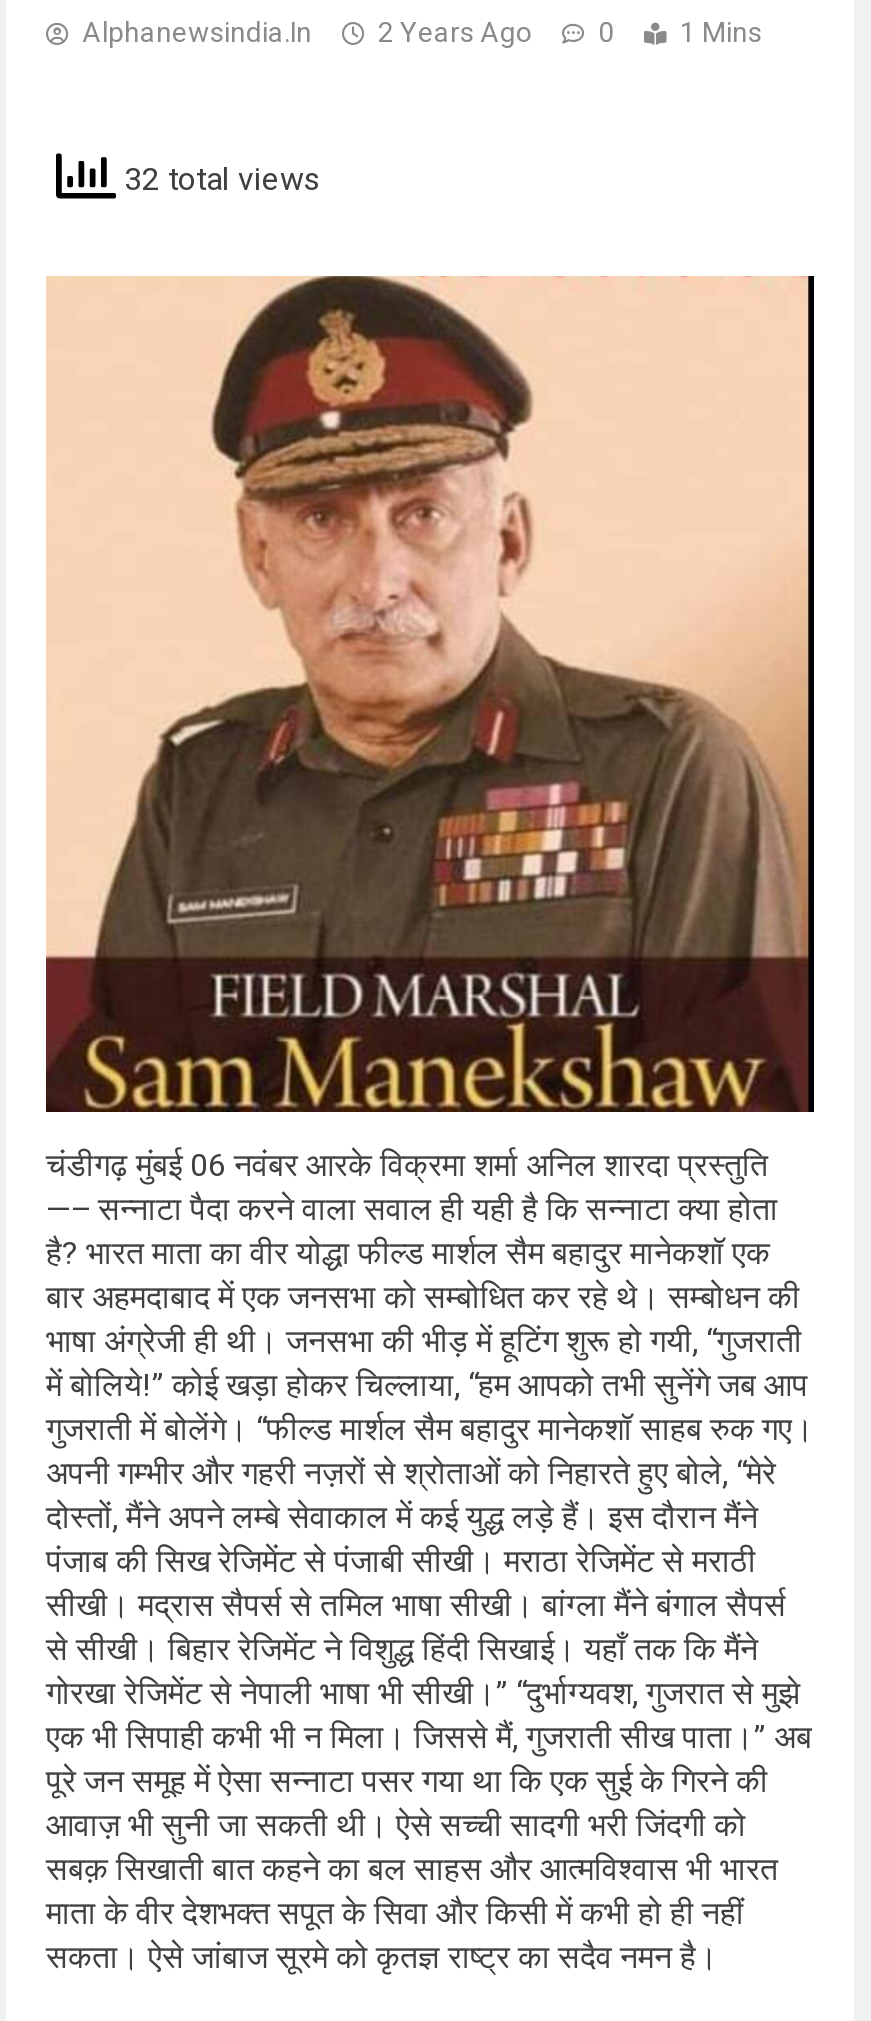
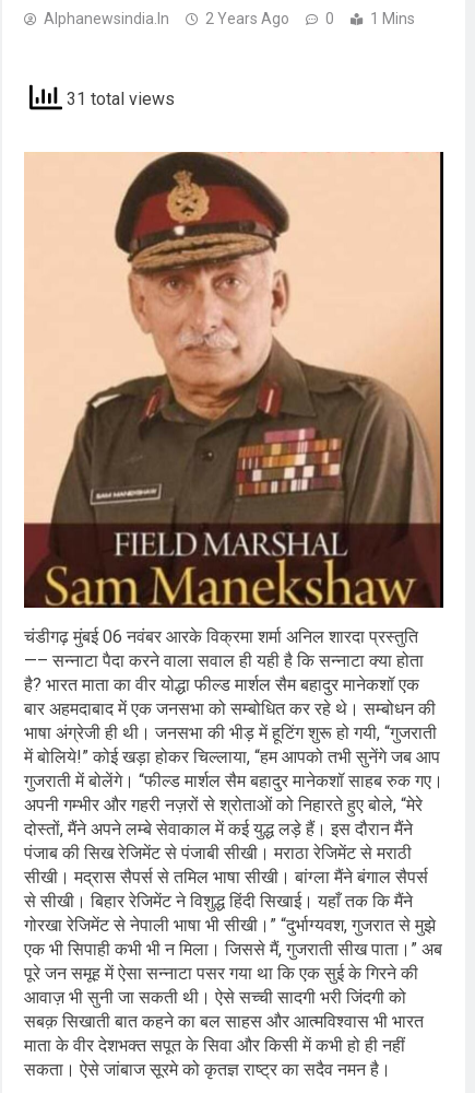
- 32 total views
+ 31 total views
